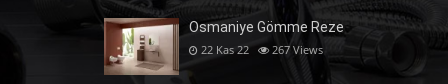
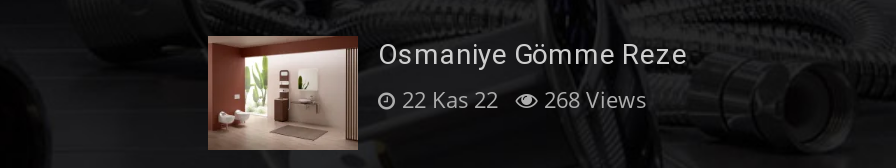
- 22 Kas 22 267 Views
+ 22 Kas 22 268 Views
